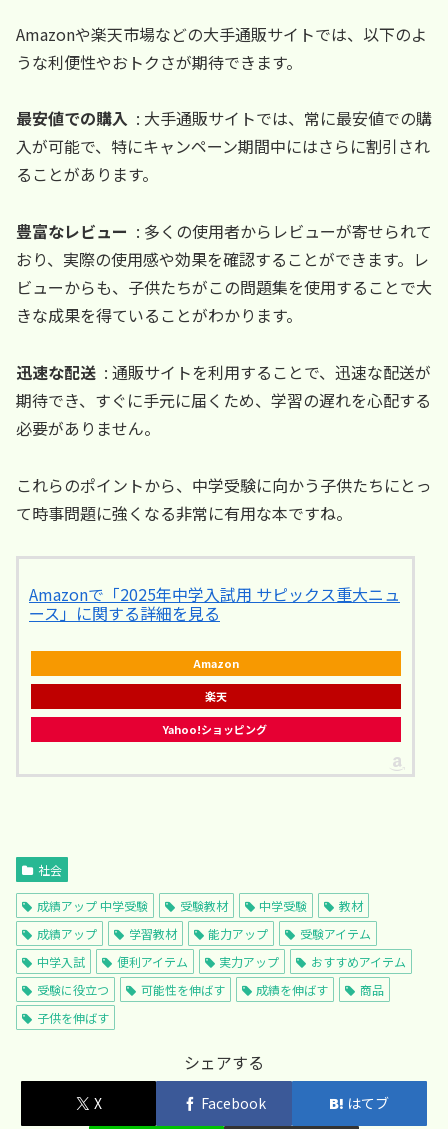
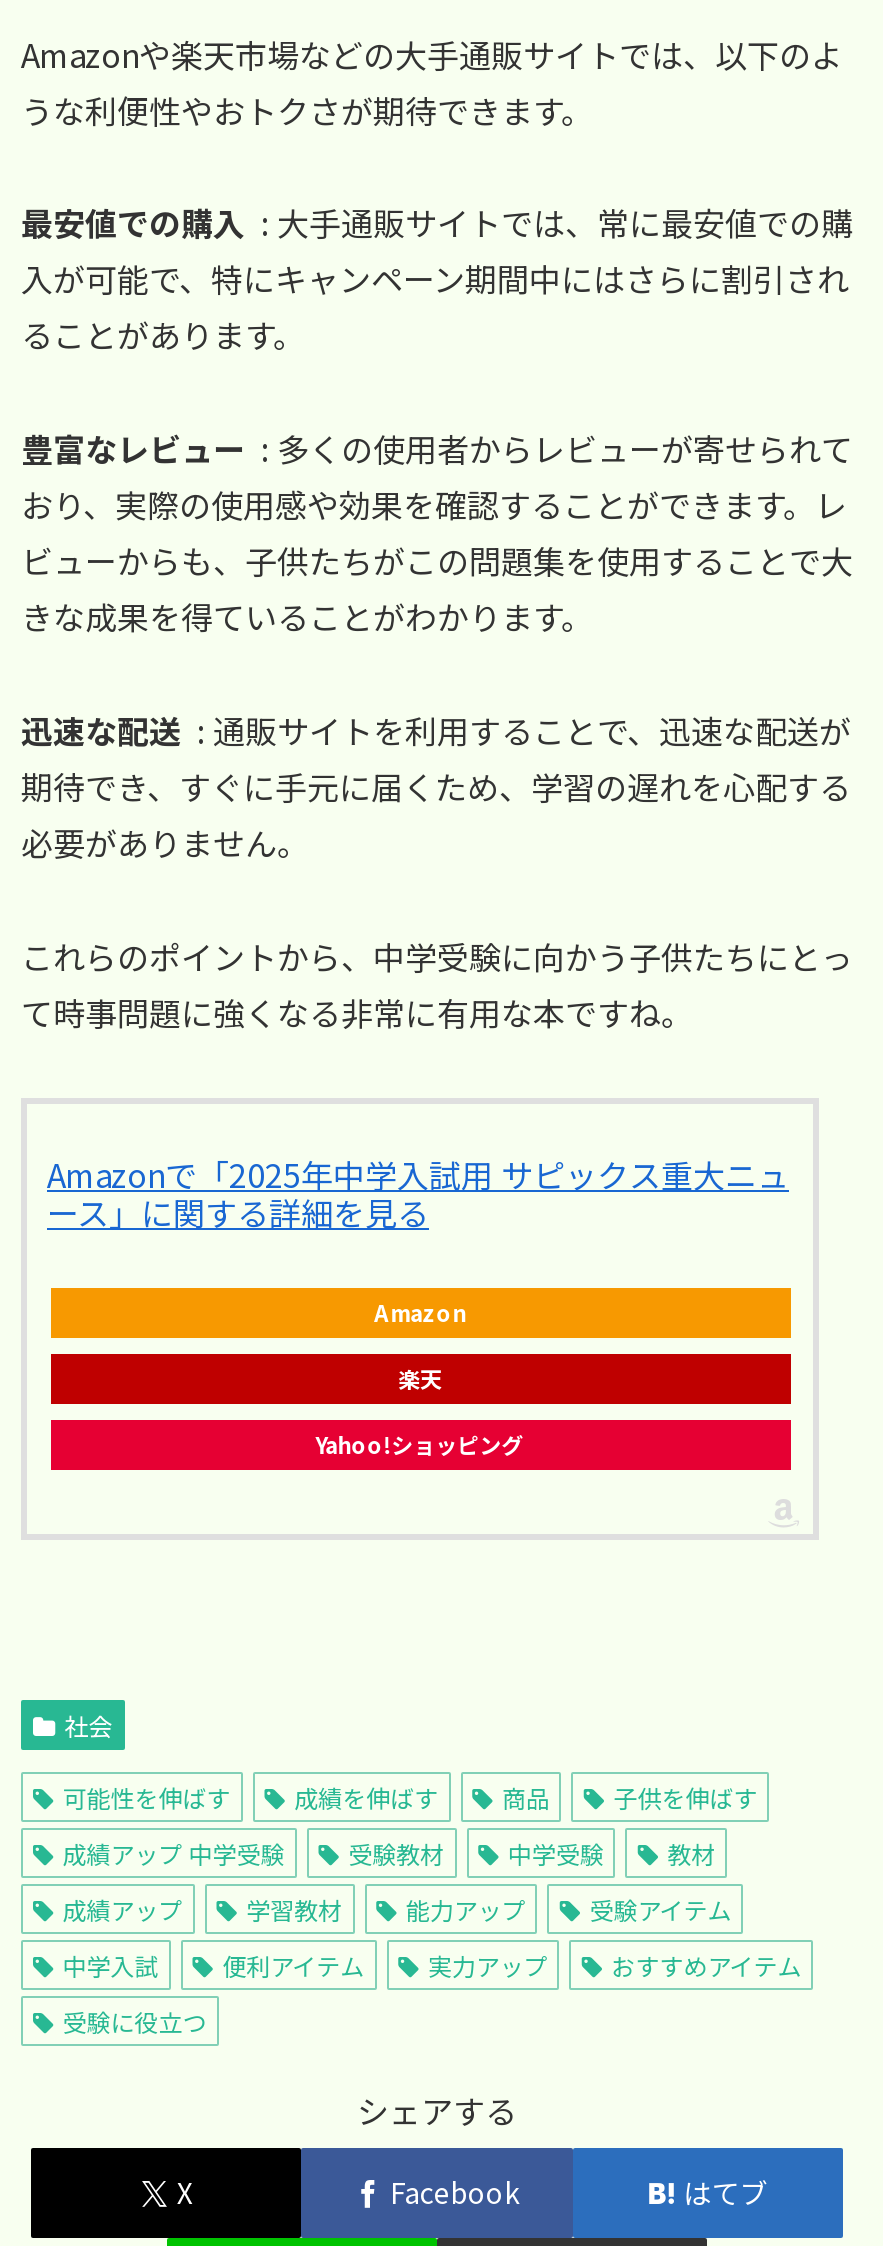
moved down: 成績アップ 中学受験 | 受験教材 | 中学受験 | ... | おすすめアイテム | 受験に役立つ

moved up: 可能性を伸ばす | 成績を伸ばす | 商品 | 子供を伸ばす
